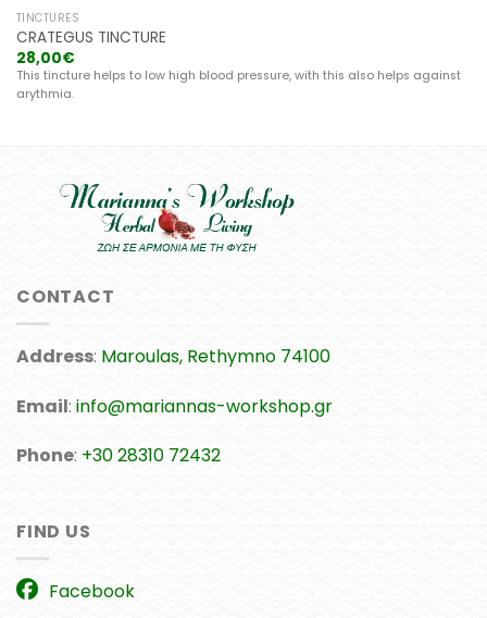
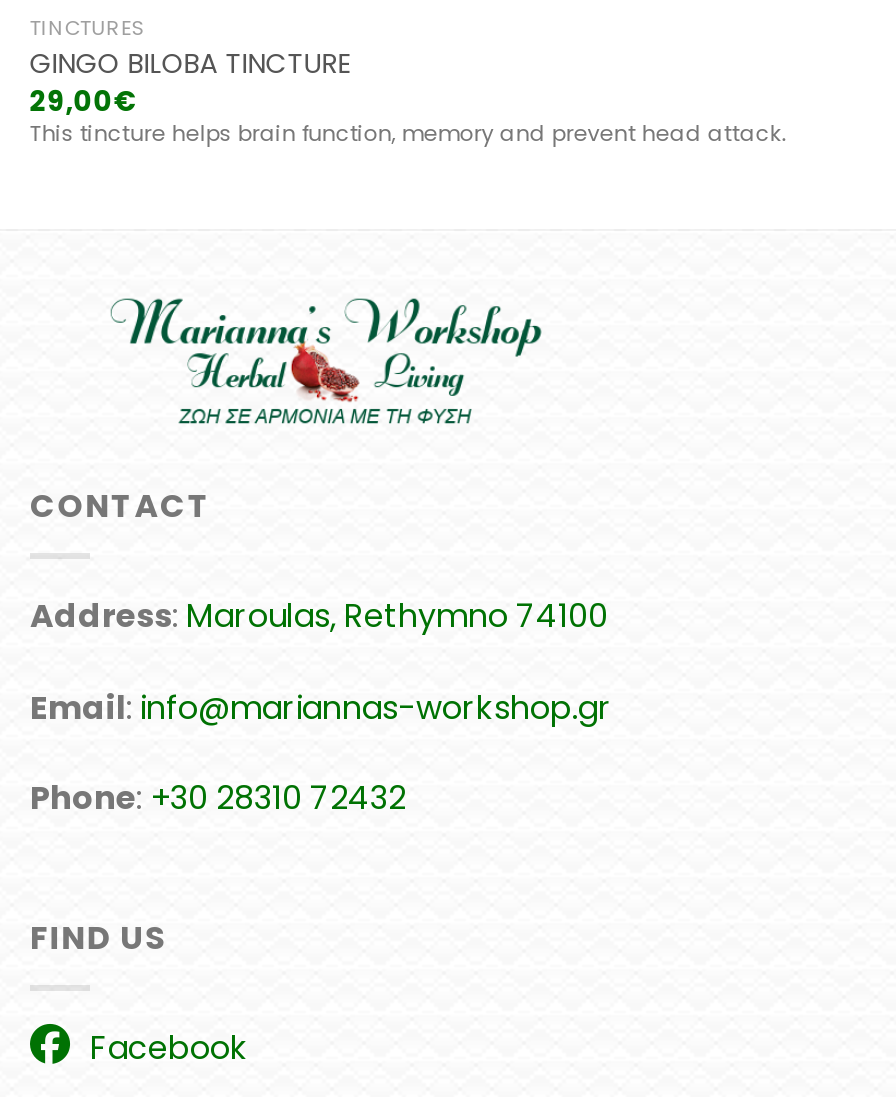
- CRATEGUS TINCTURE
- 28,00€
- This tincture helps to low high blood pressure, with this also helps against
- arythmia.
+ GINGO BILOBA TINCTURE
+ 29,00€
+ This tincture helps brain function, memory and prevent head attack.
